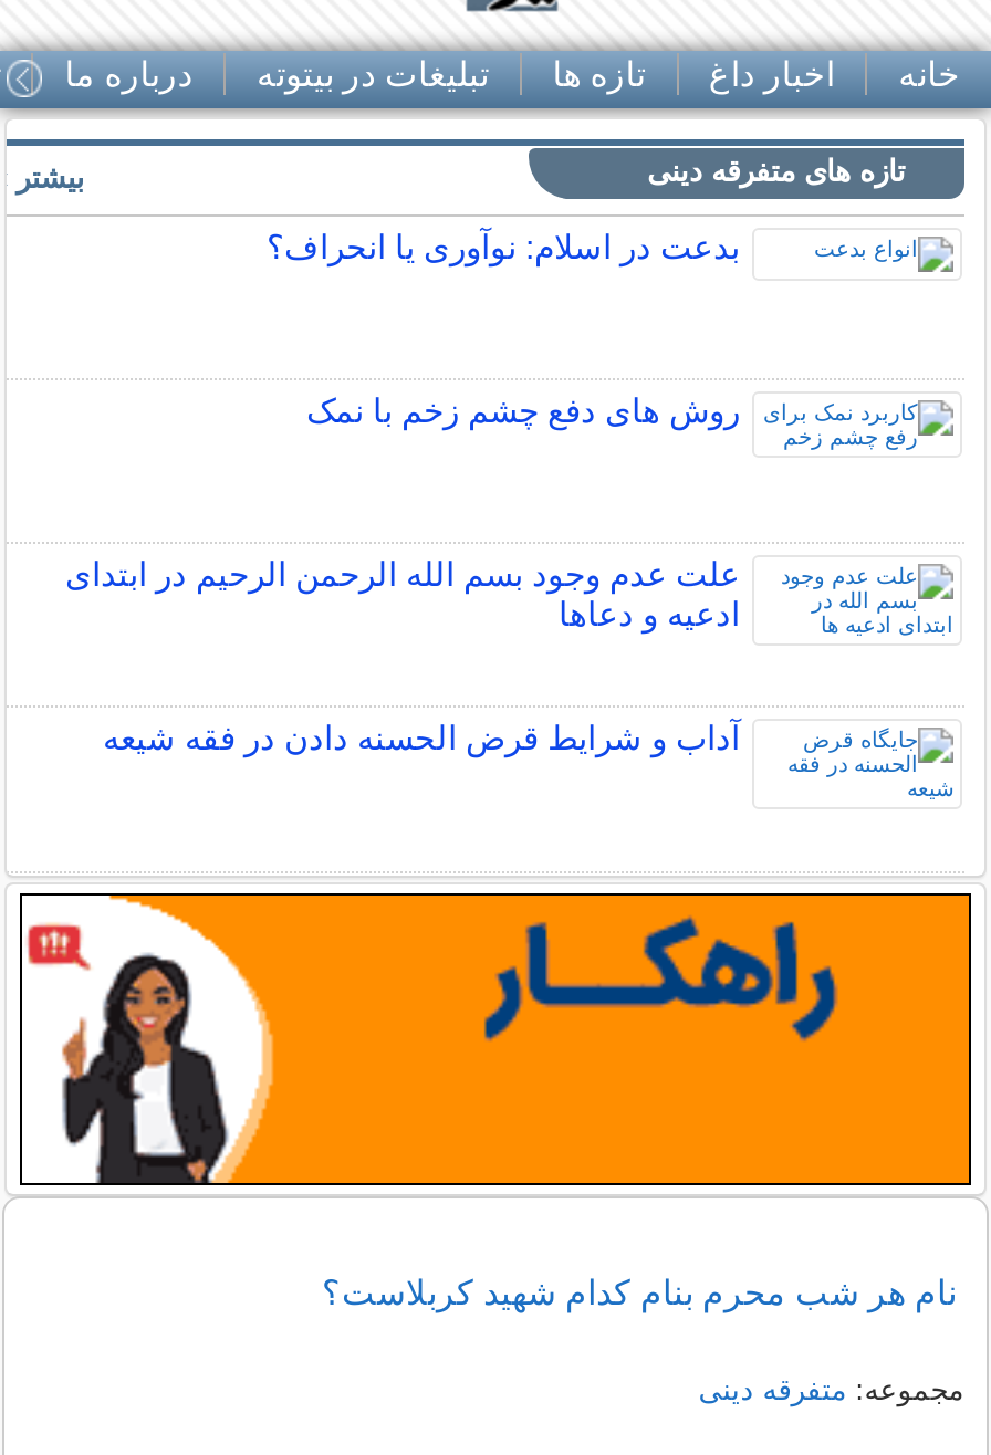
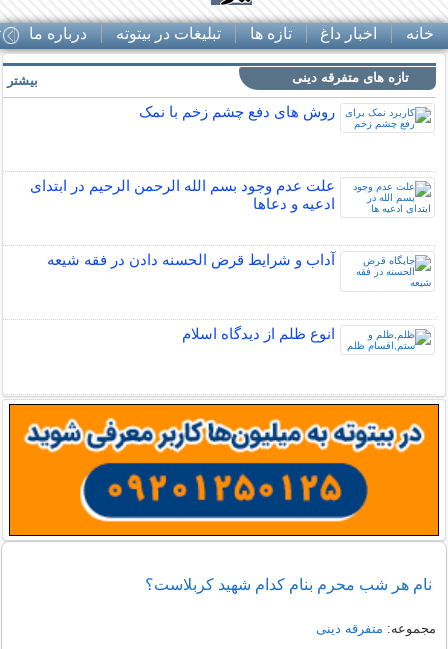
- بدعت در اسلام: نوآوری یا انحراف؟

moved up: [image] | روش های دفع چشم زخم با نمک | علت عدم وجود بسم الله الرحمن الرحیم در ابتدای | ادعیه و دعاها | آداب و شرایط قرض الحسنه دادن در فقه شیعه

moved up: [image]

+ انوع ظلم از دیدگاه اسلام

- [image]
+ [image]
